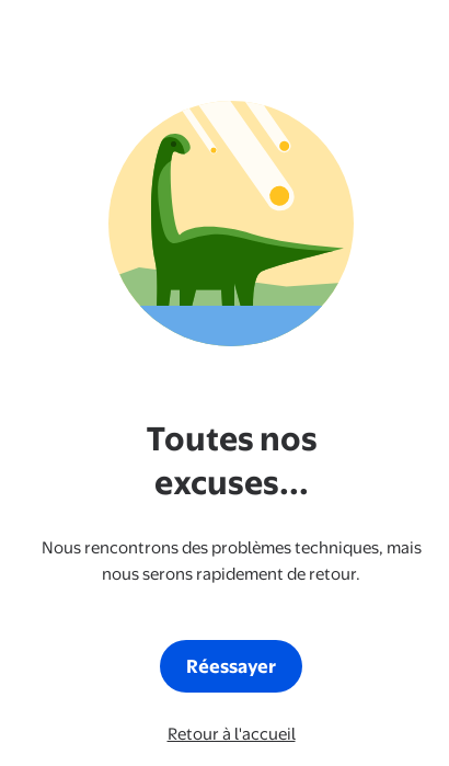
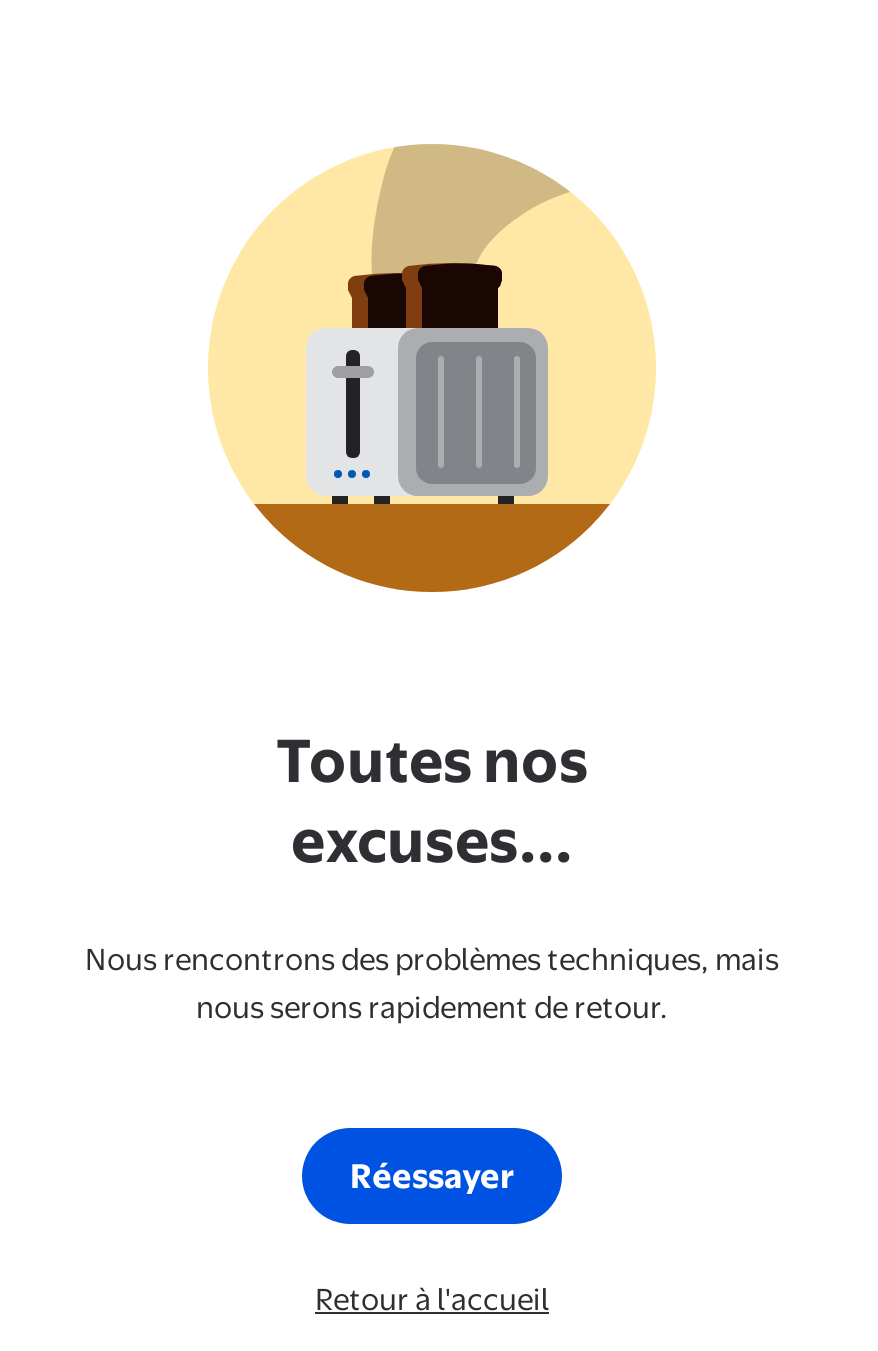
- [image]
+ [image]
